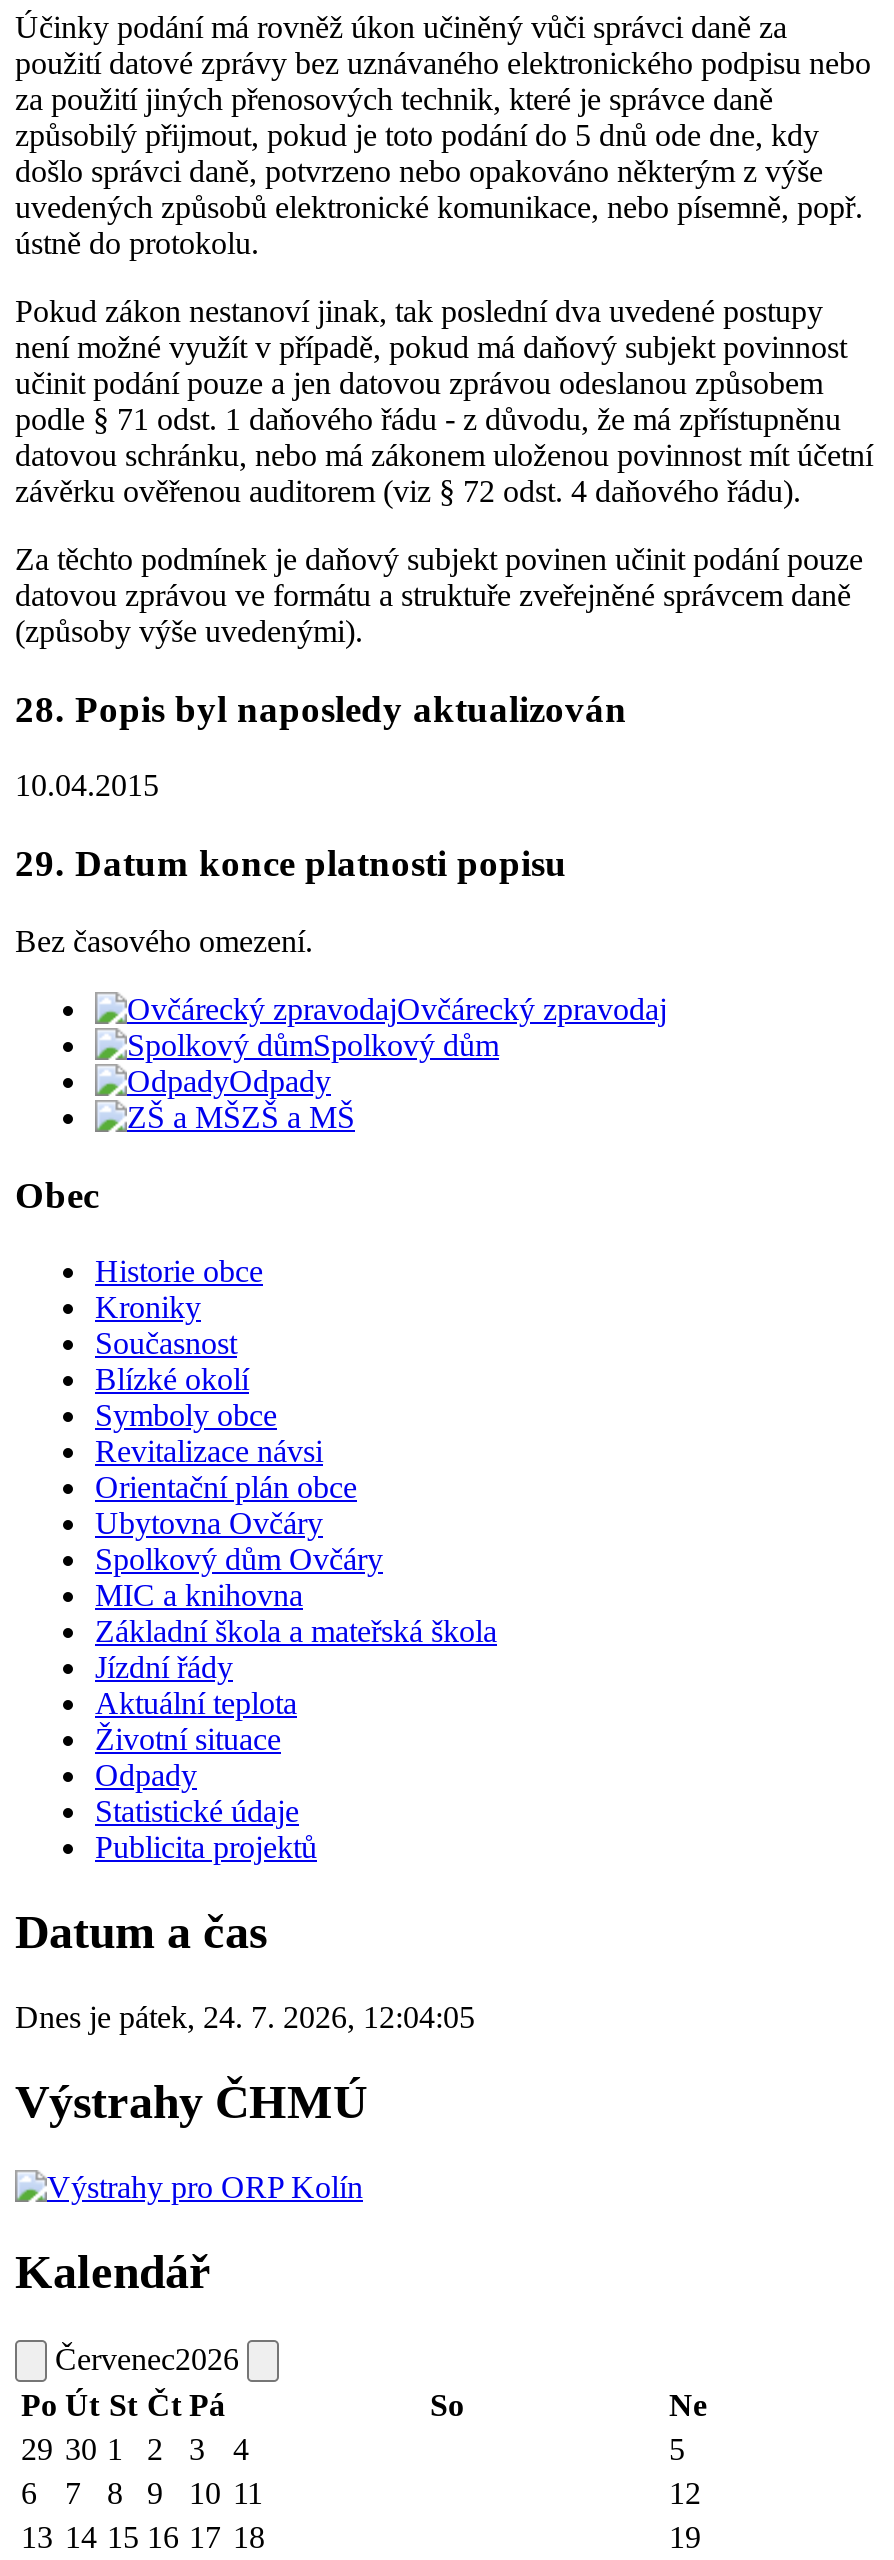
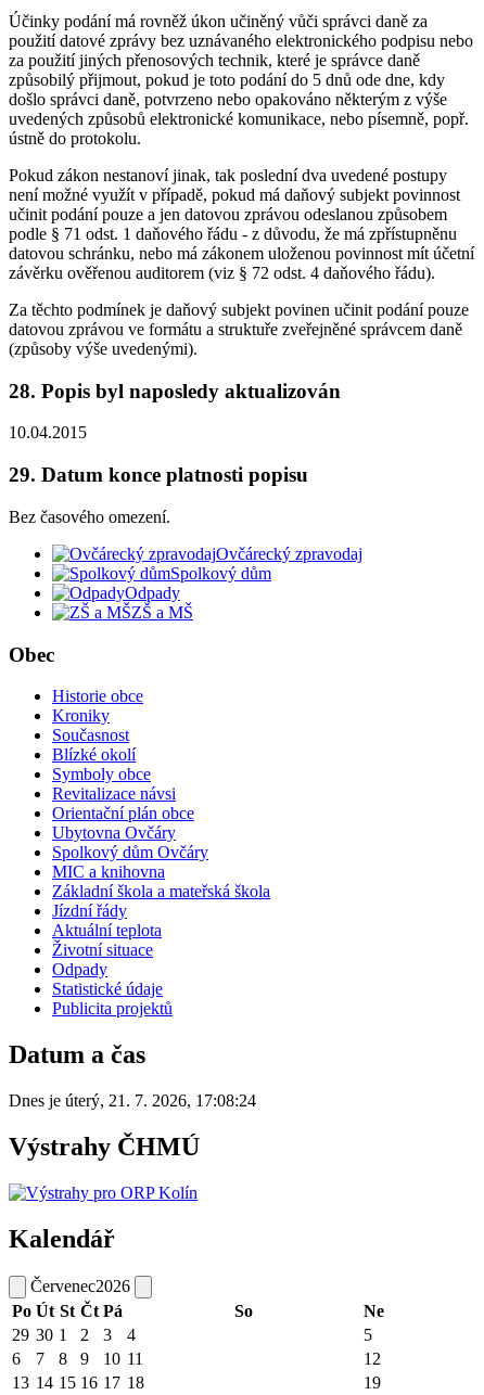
- Dnes je pátek, 24. 7. 2026, 12:04:05
+ Dnes je úterý, 21. 7. 2026, 17:08:24
